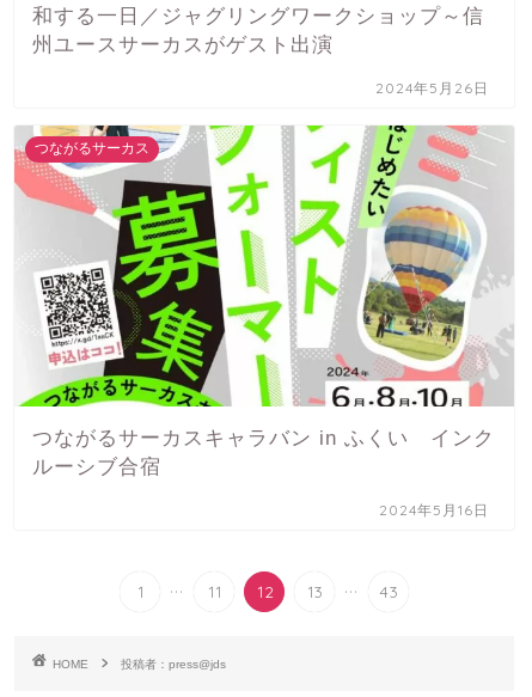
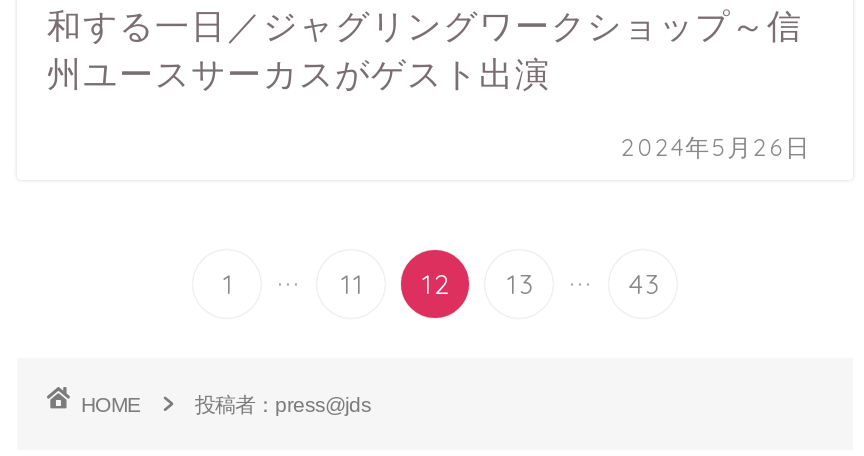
- [image]
- つながるサーカス

- つながるサーカスキャラバン in ふくい インク
- ルーシブ合宿
- 2024年5月16日
